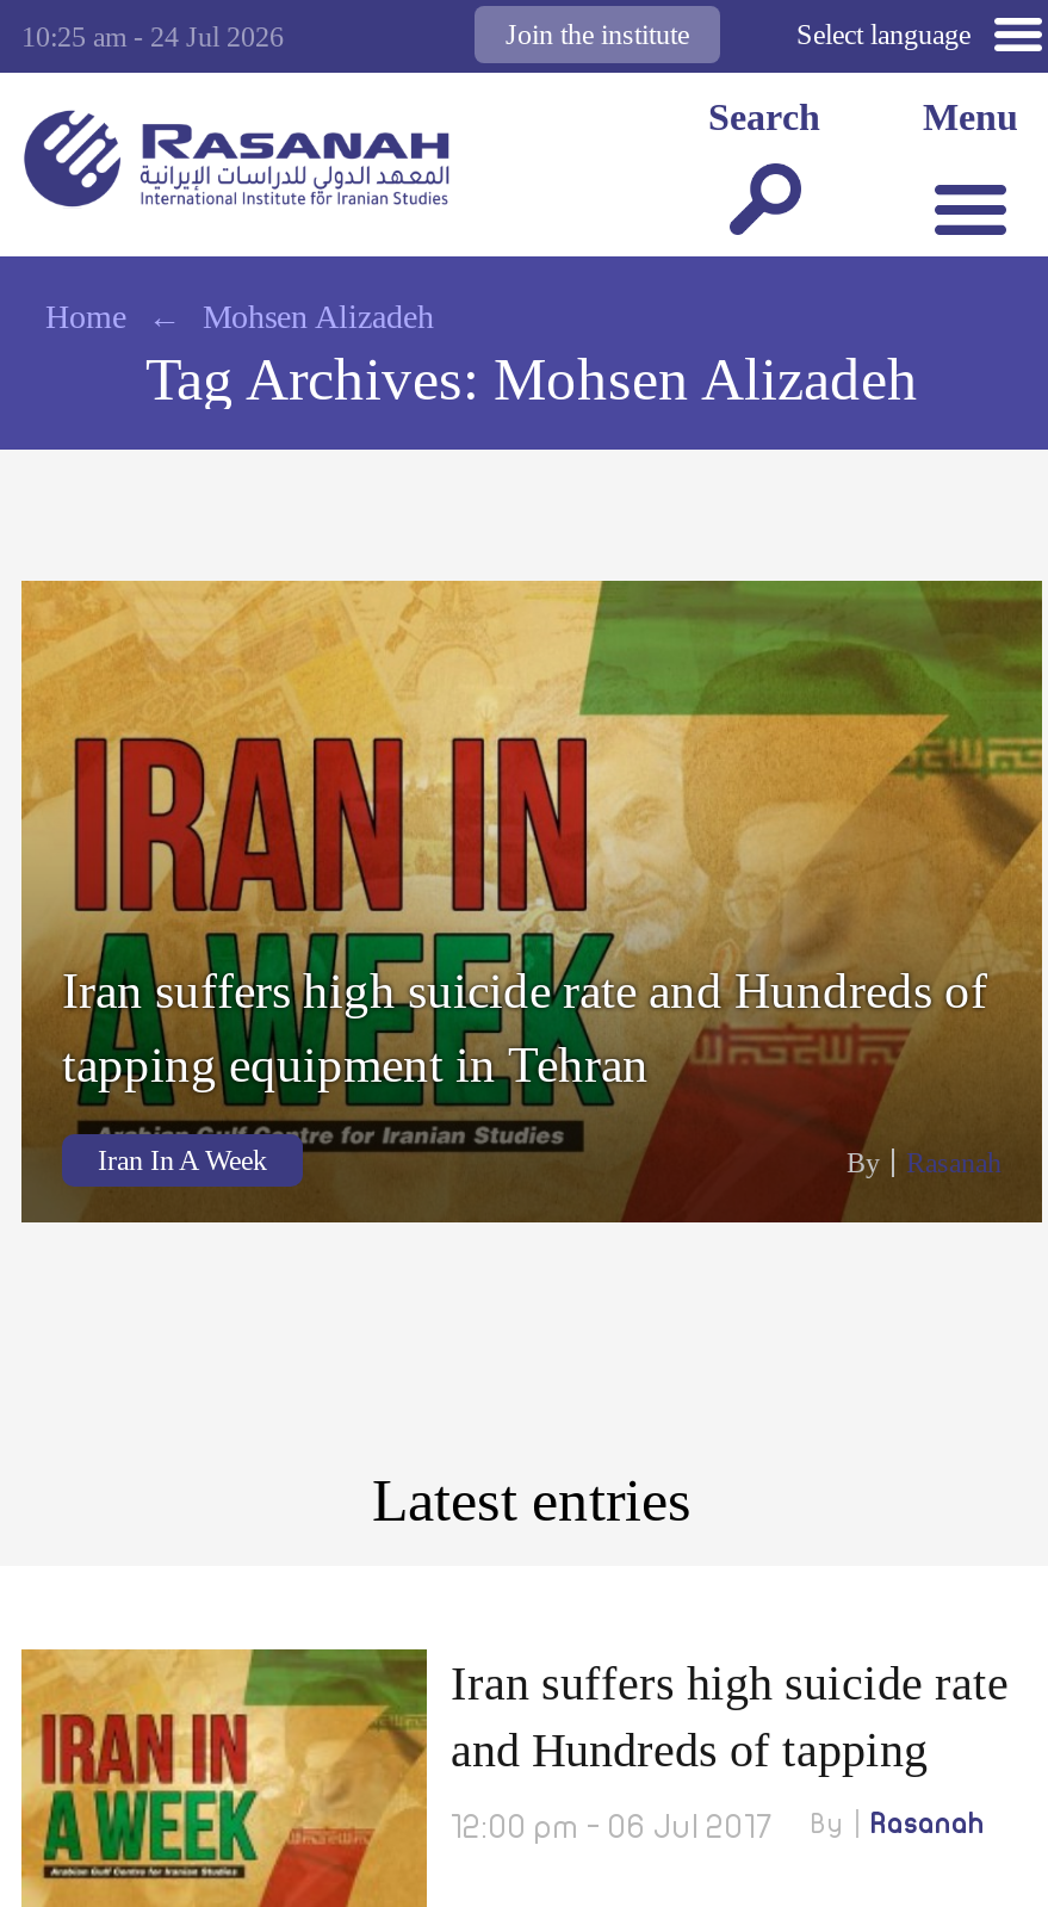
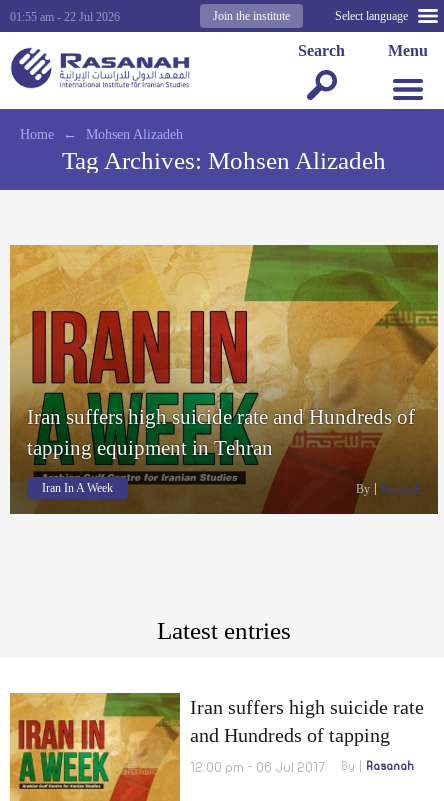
- 10:25 am - 24 Jul 2026
+ 01:55 am - 22 Jul 2026
